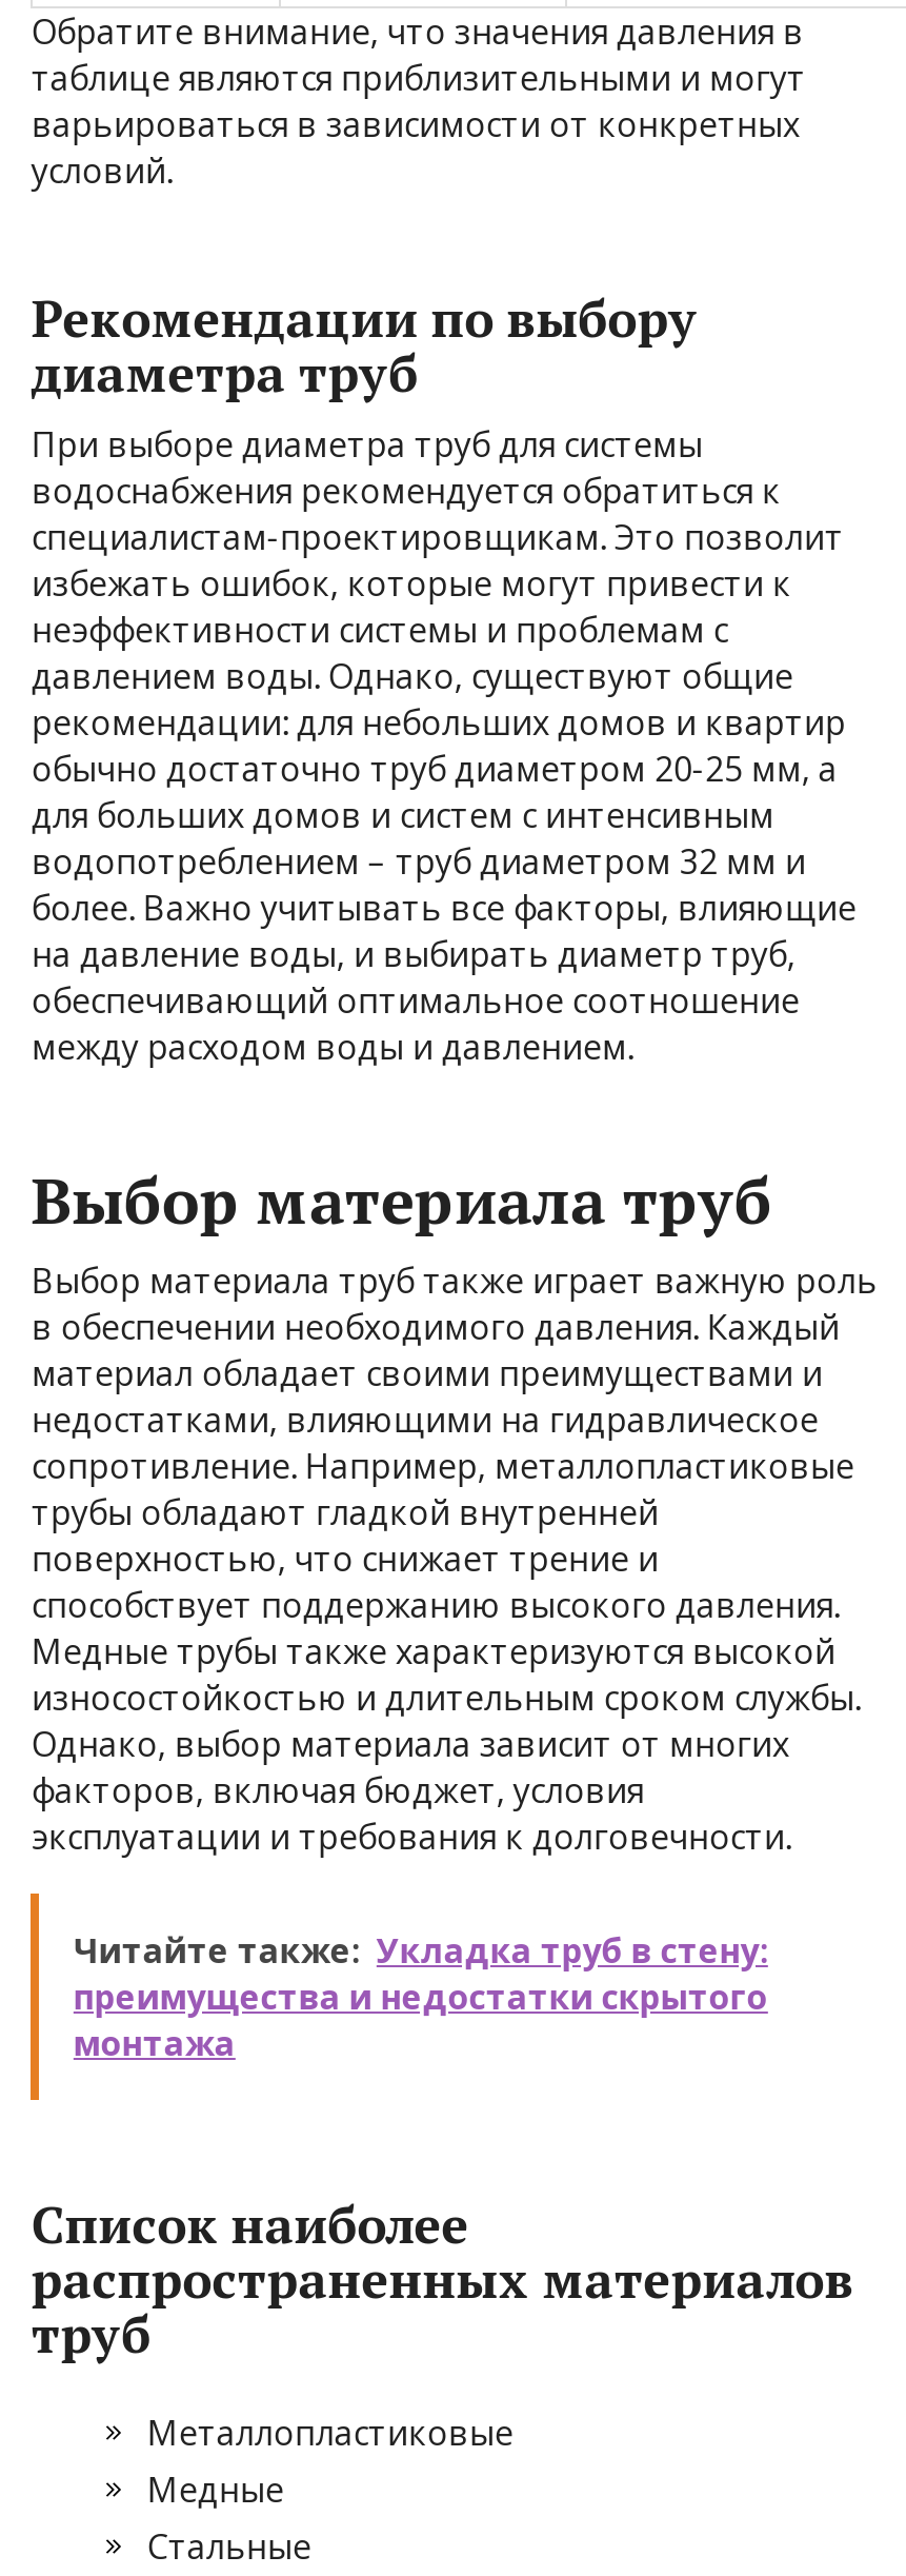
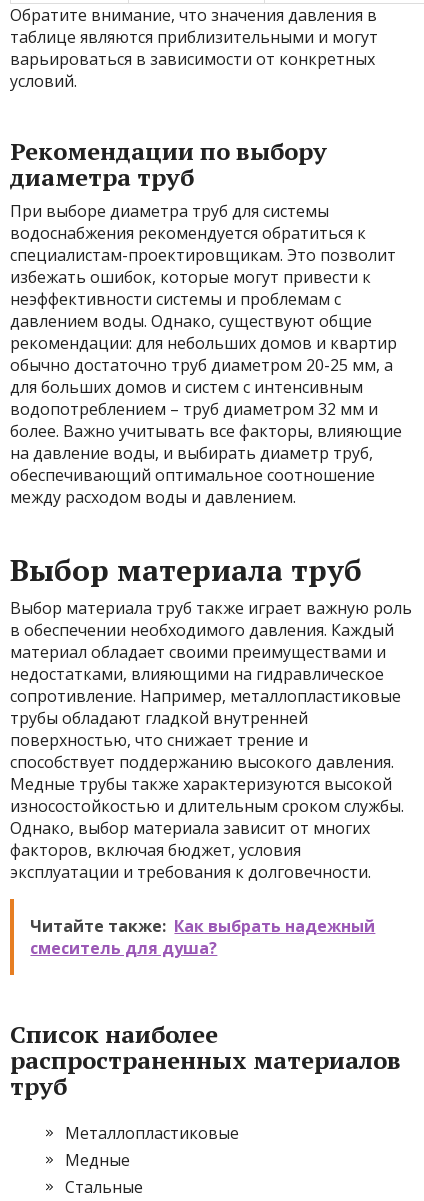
- Читайте также: Укладка труб в стену:
- преимущества и недостатки скрытого
- монтажа
+ Читайте также: Как выбрать надежный
+ смеситель для душа?
